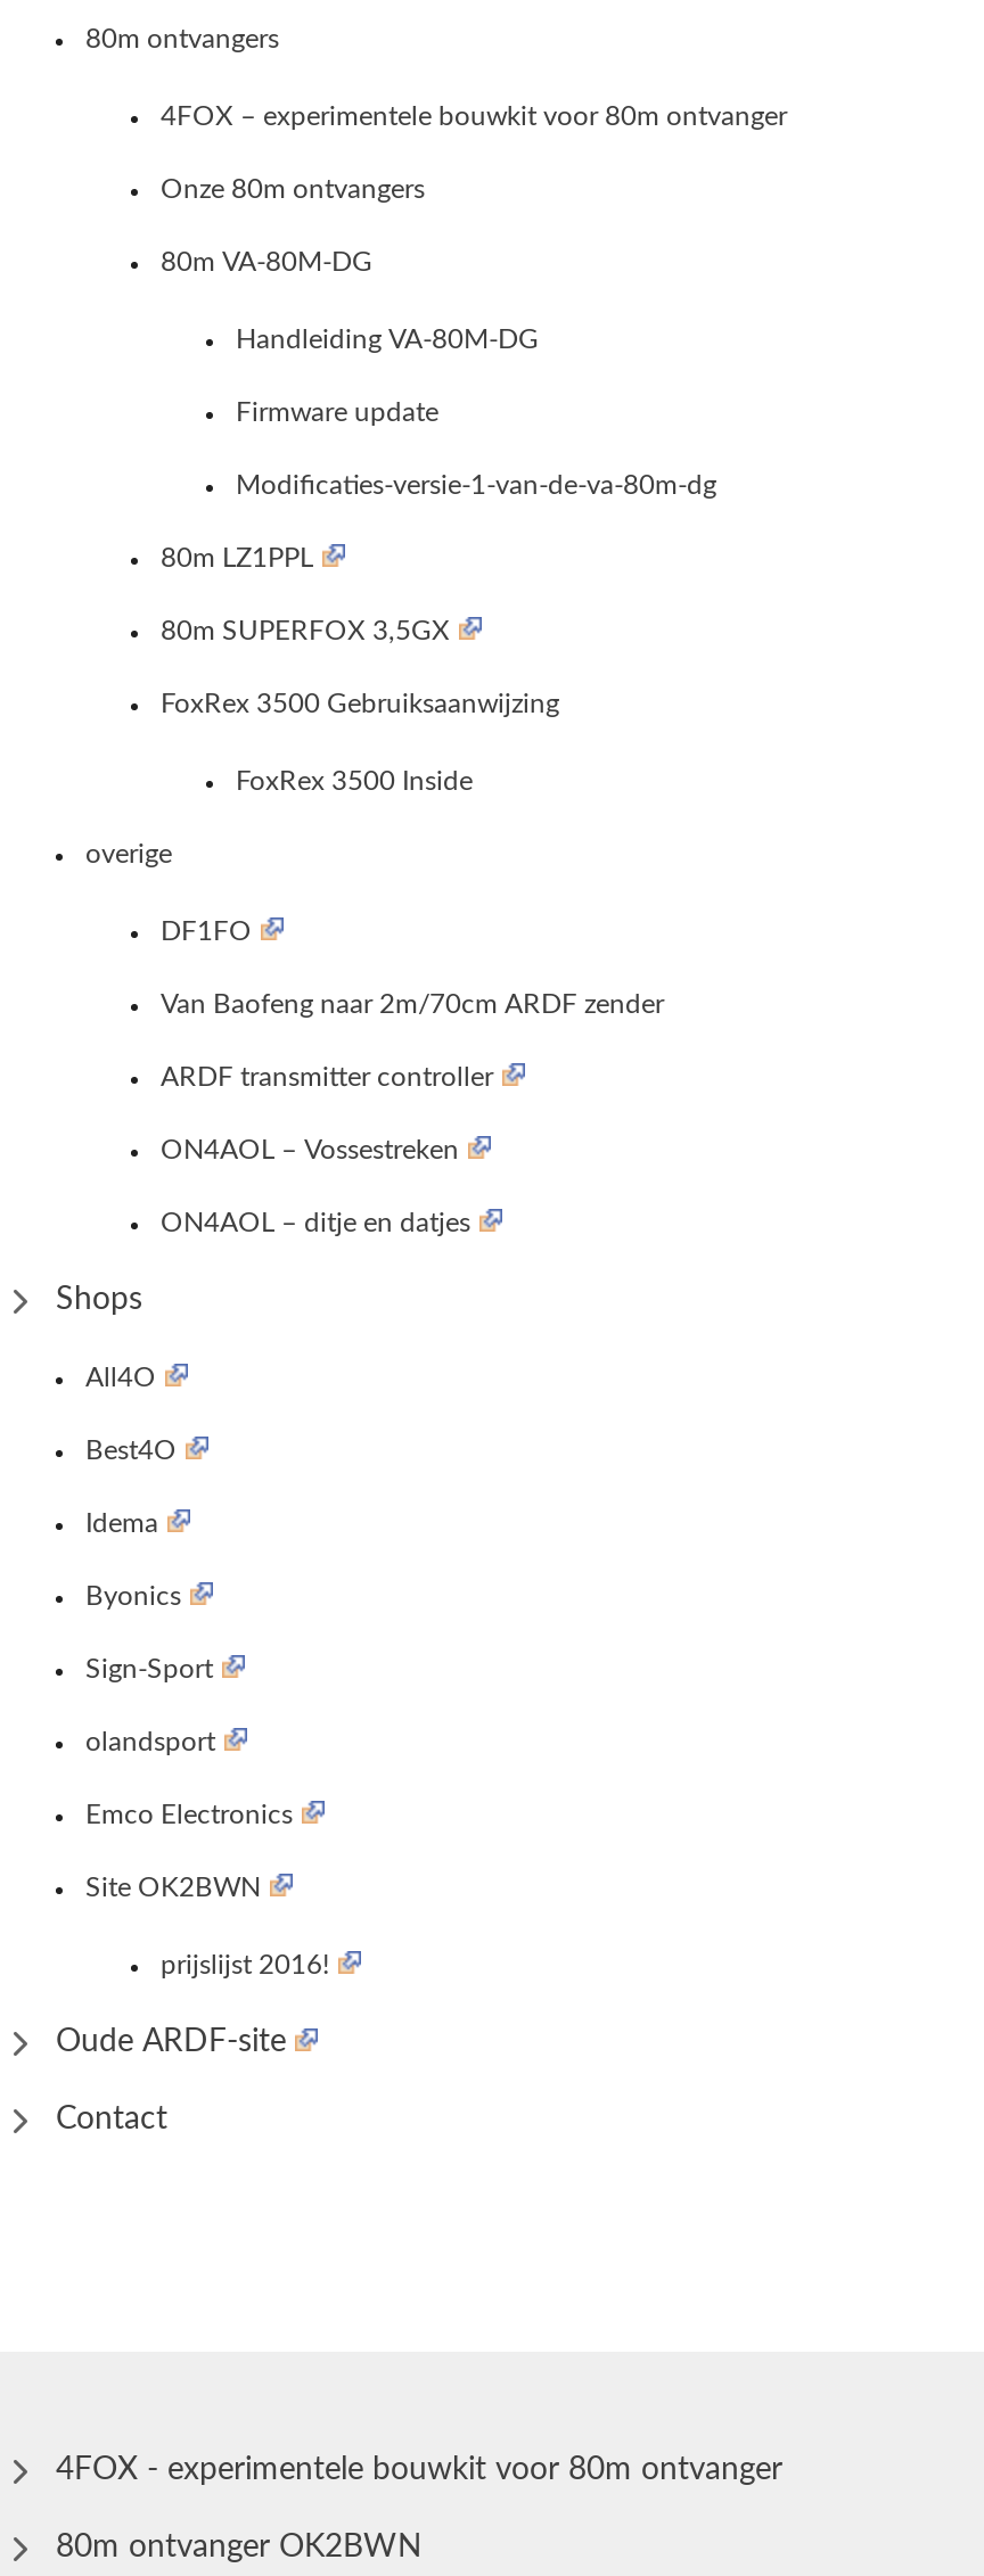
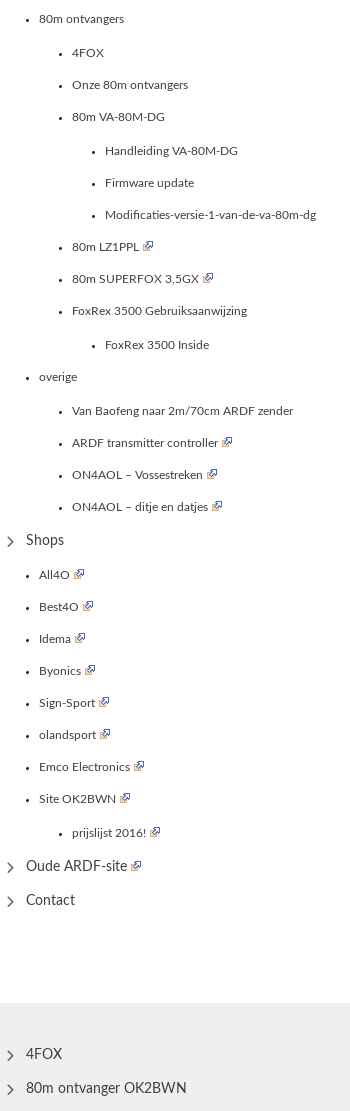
- 4FOX – experimentele bouwkit voor 80m ontvanger
+ 4FOX

- DF1FO

- 4FOX - experimentele bouwkit voor 80m ontvanger
+ 4FOX
